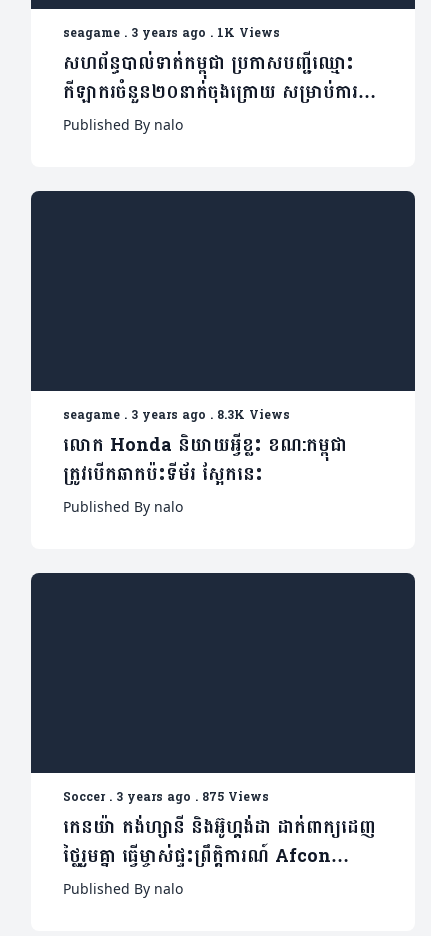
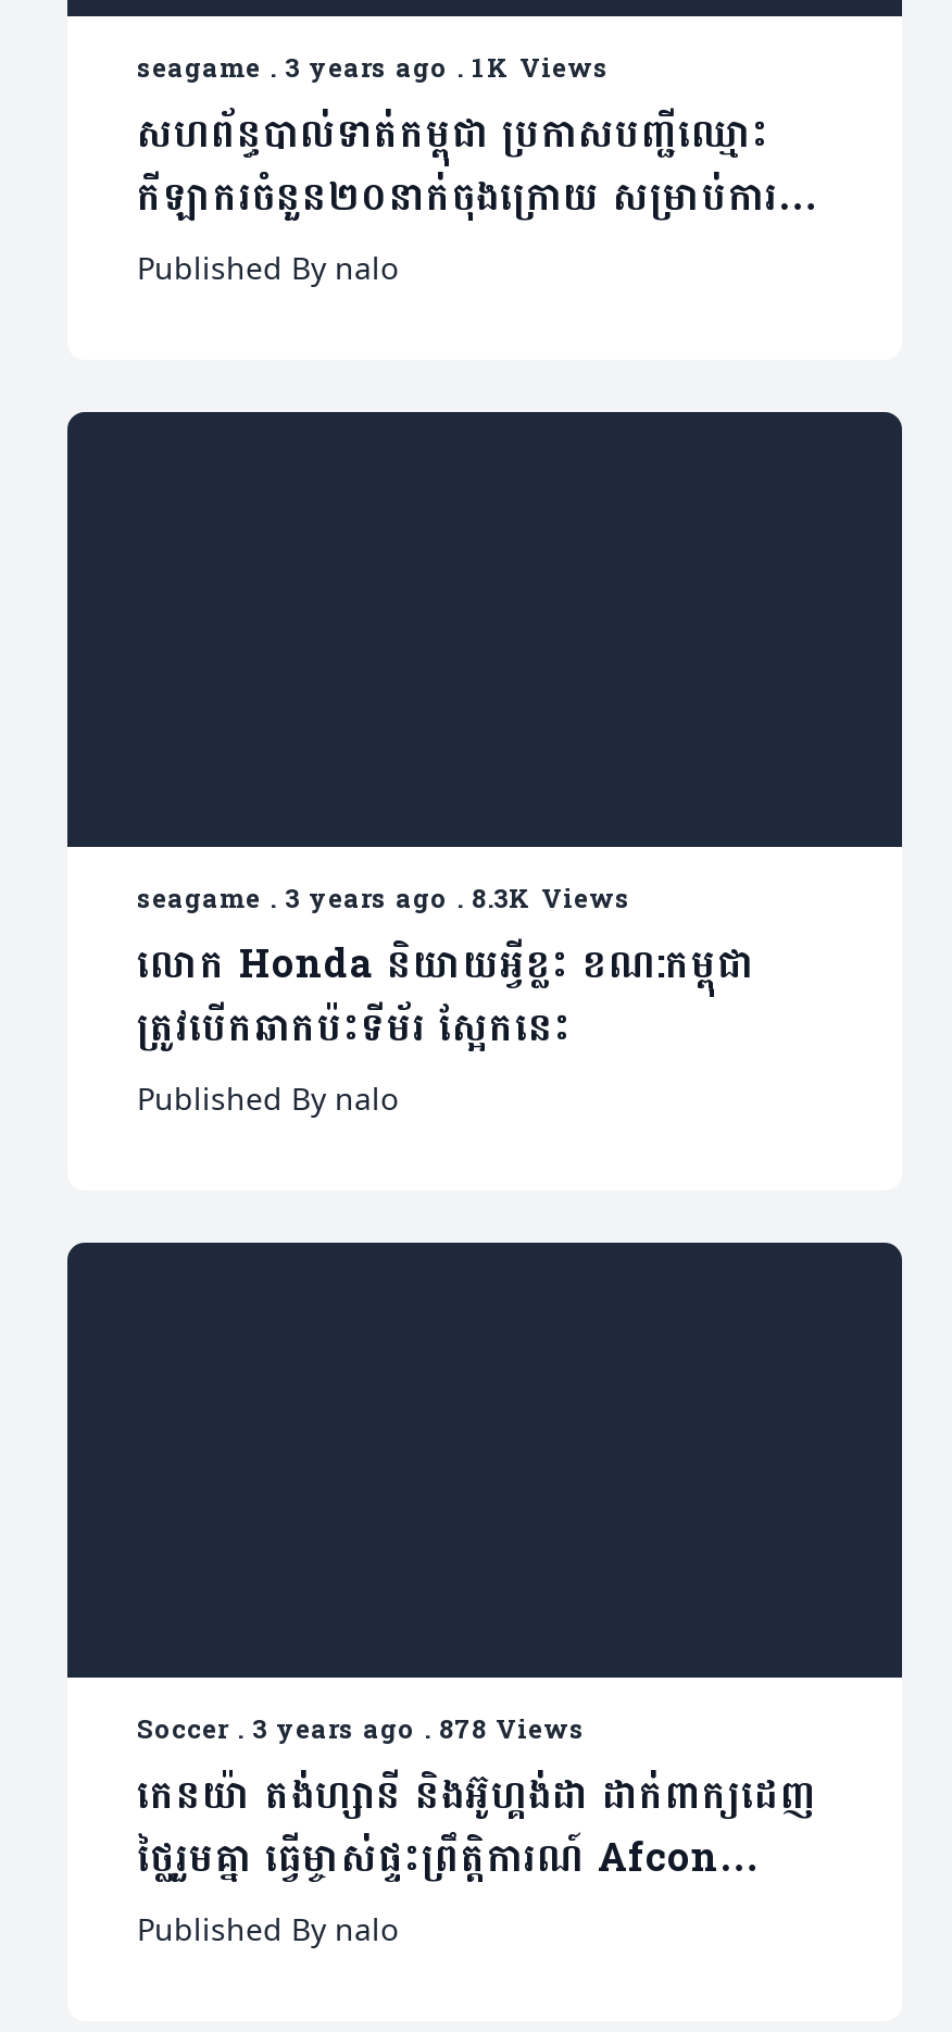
- Soccer. 3 years ago. 875 Views
+ Soccer. 3 years ago. 878 Views
